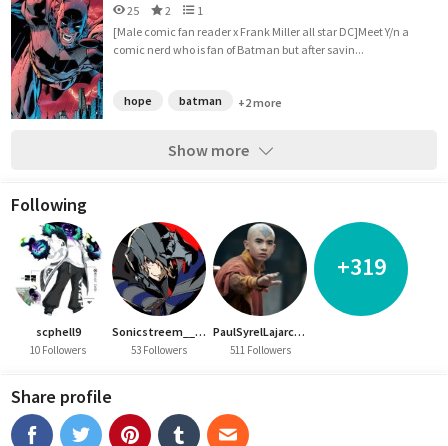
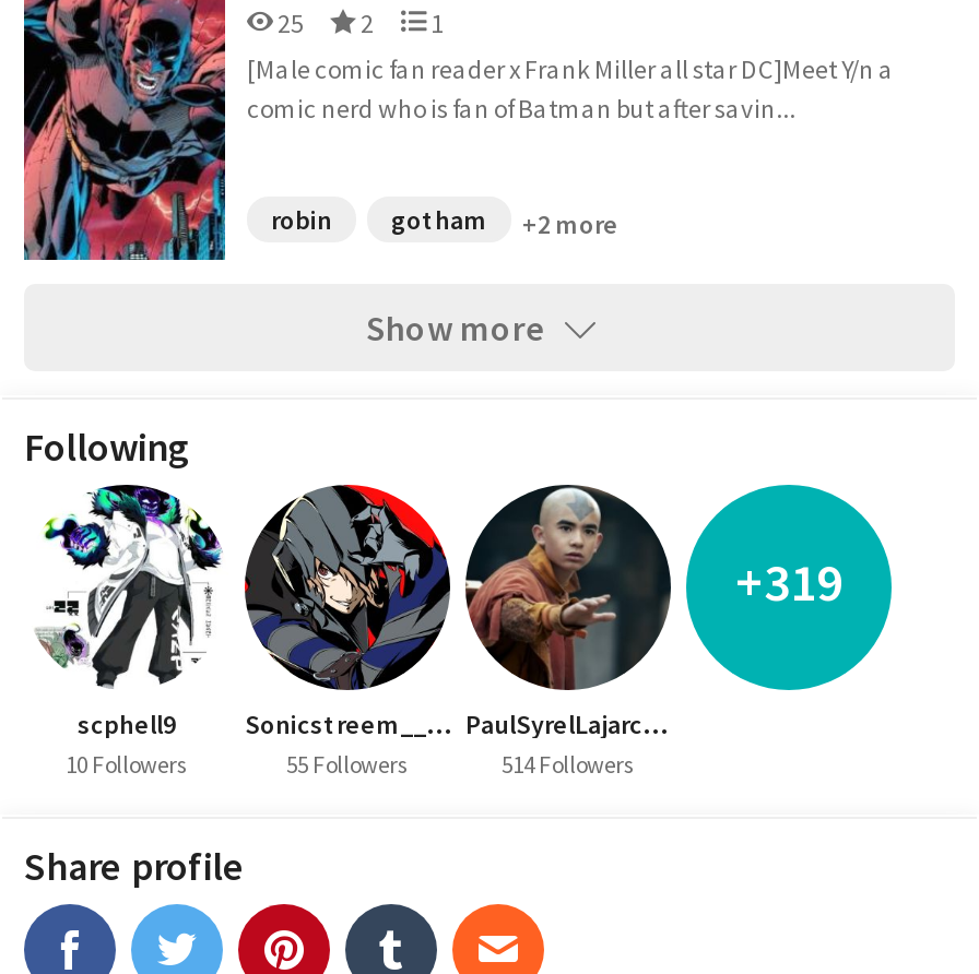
- hope
- batman
+ robin
+ gotham

- 53 Followers
+ 55 Followers

- 511 Followers
+ 514 Followers
